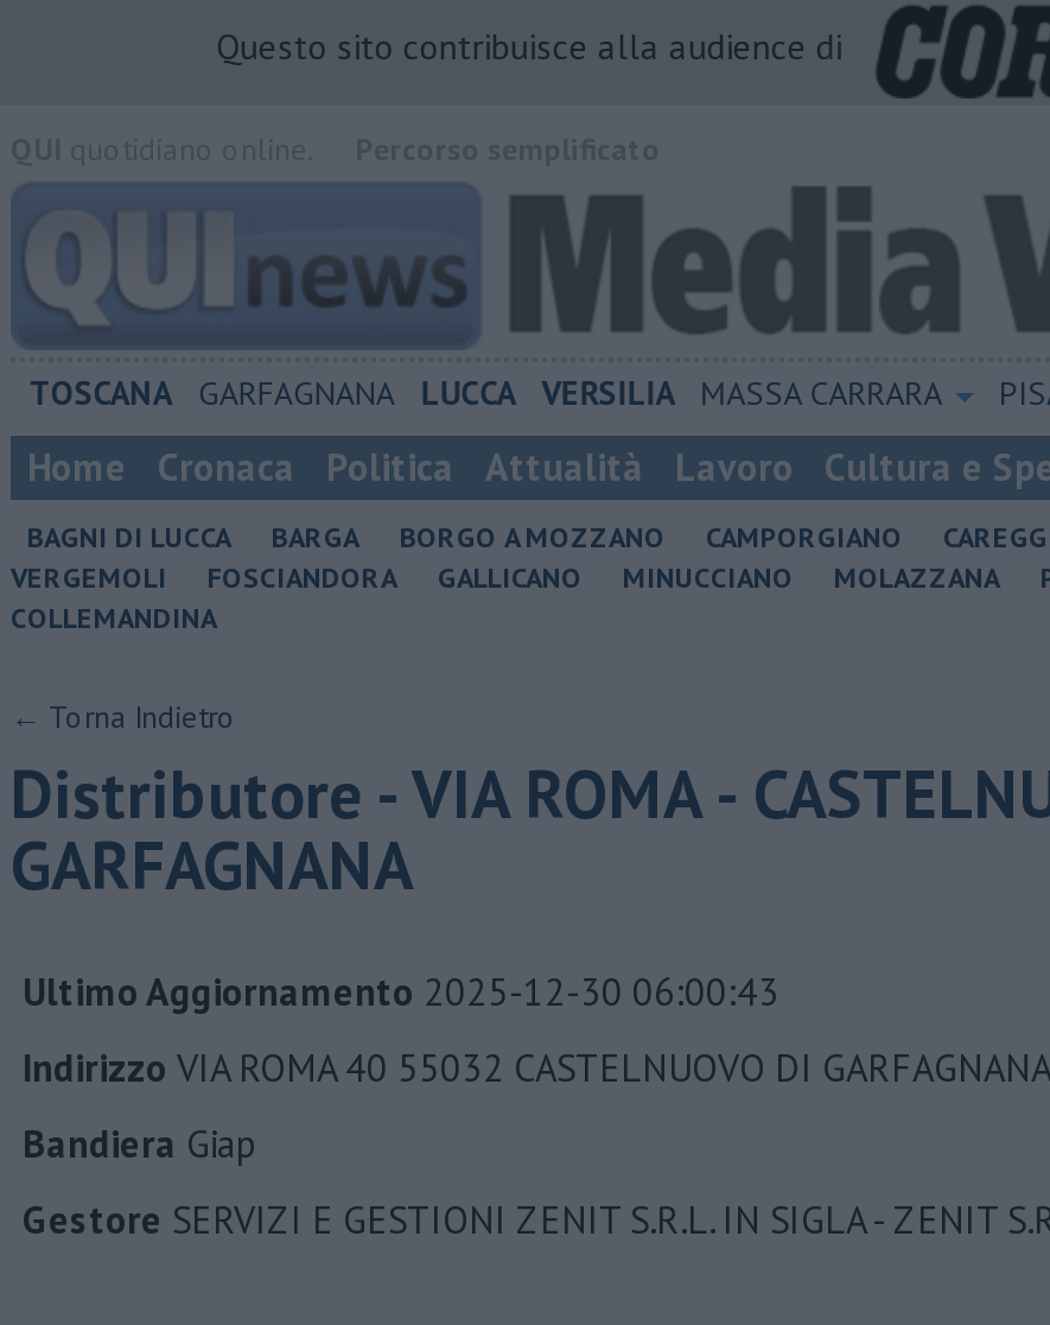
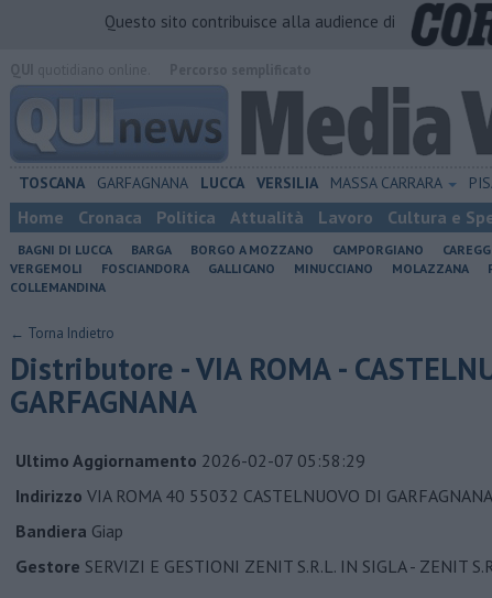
- Ultimo Aggiornamento 2025-12-30 06:00:43
+ Ultimo Aggiornamento 2026-02-07 05:58:29
